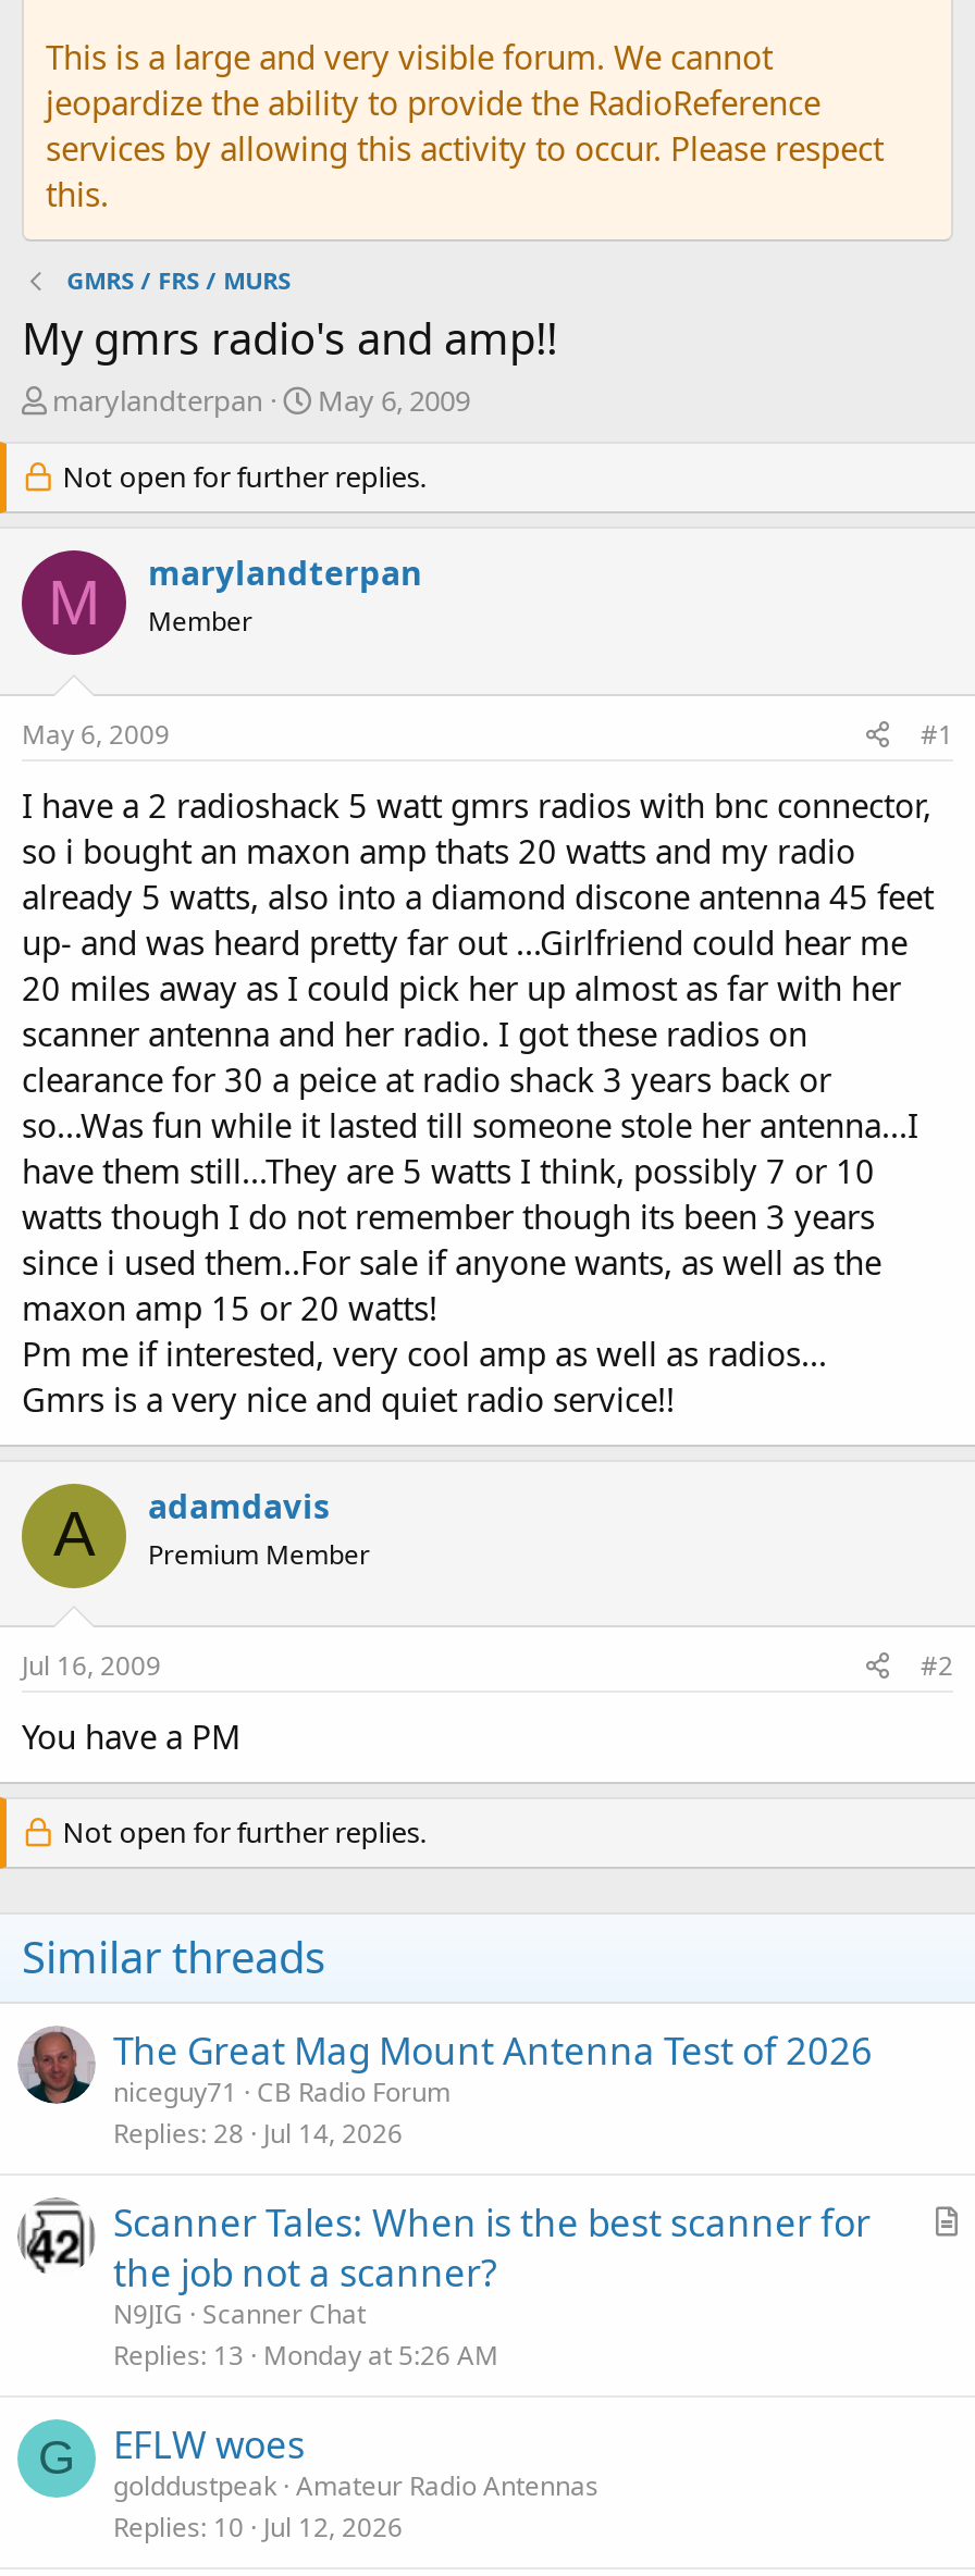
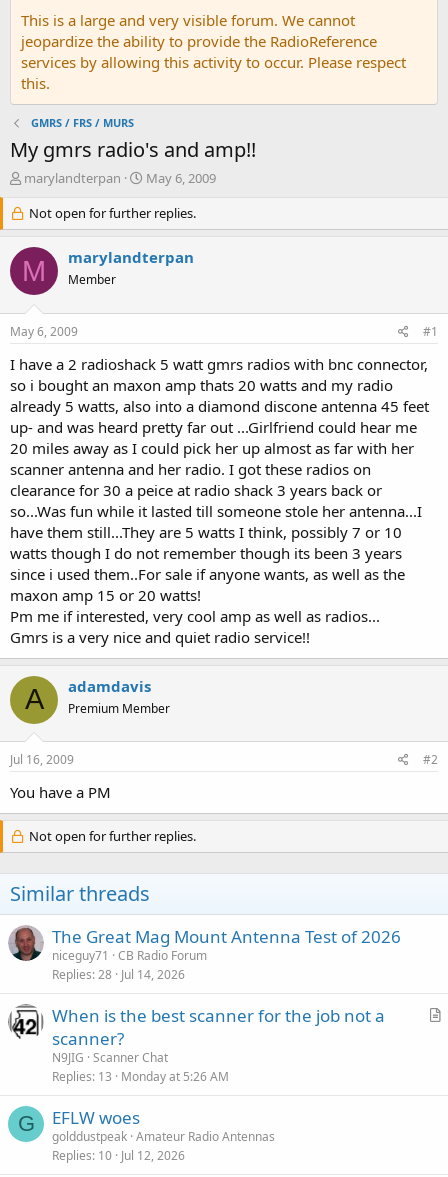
- Scanner Tales: When is the best scanner for
- the job not a scanner?
+ When is the best scanner for the job not a
+ scanner?
